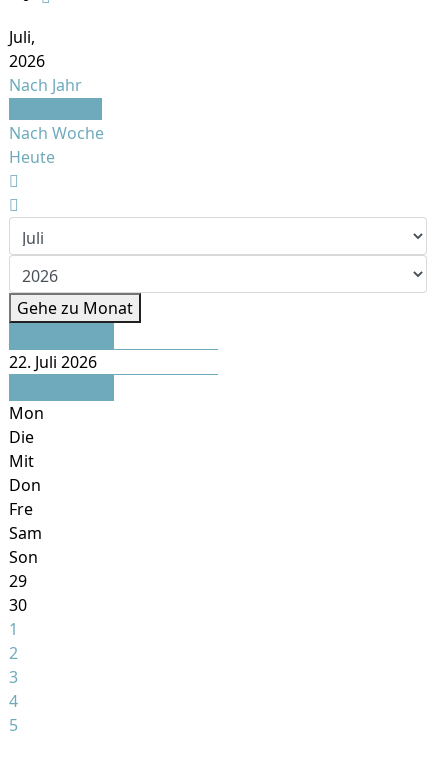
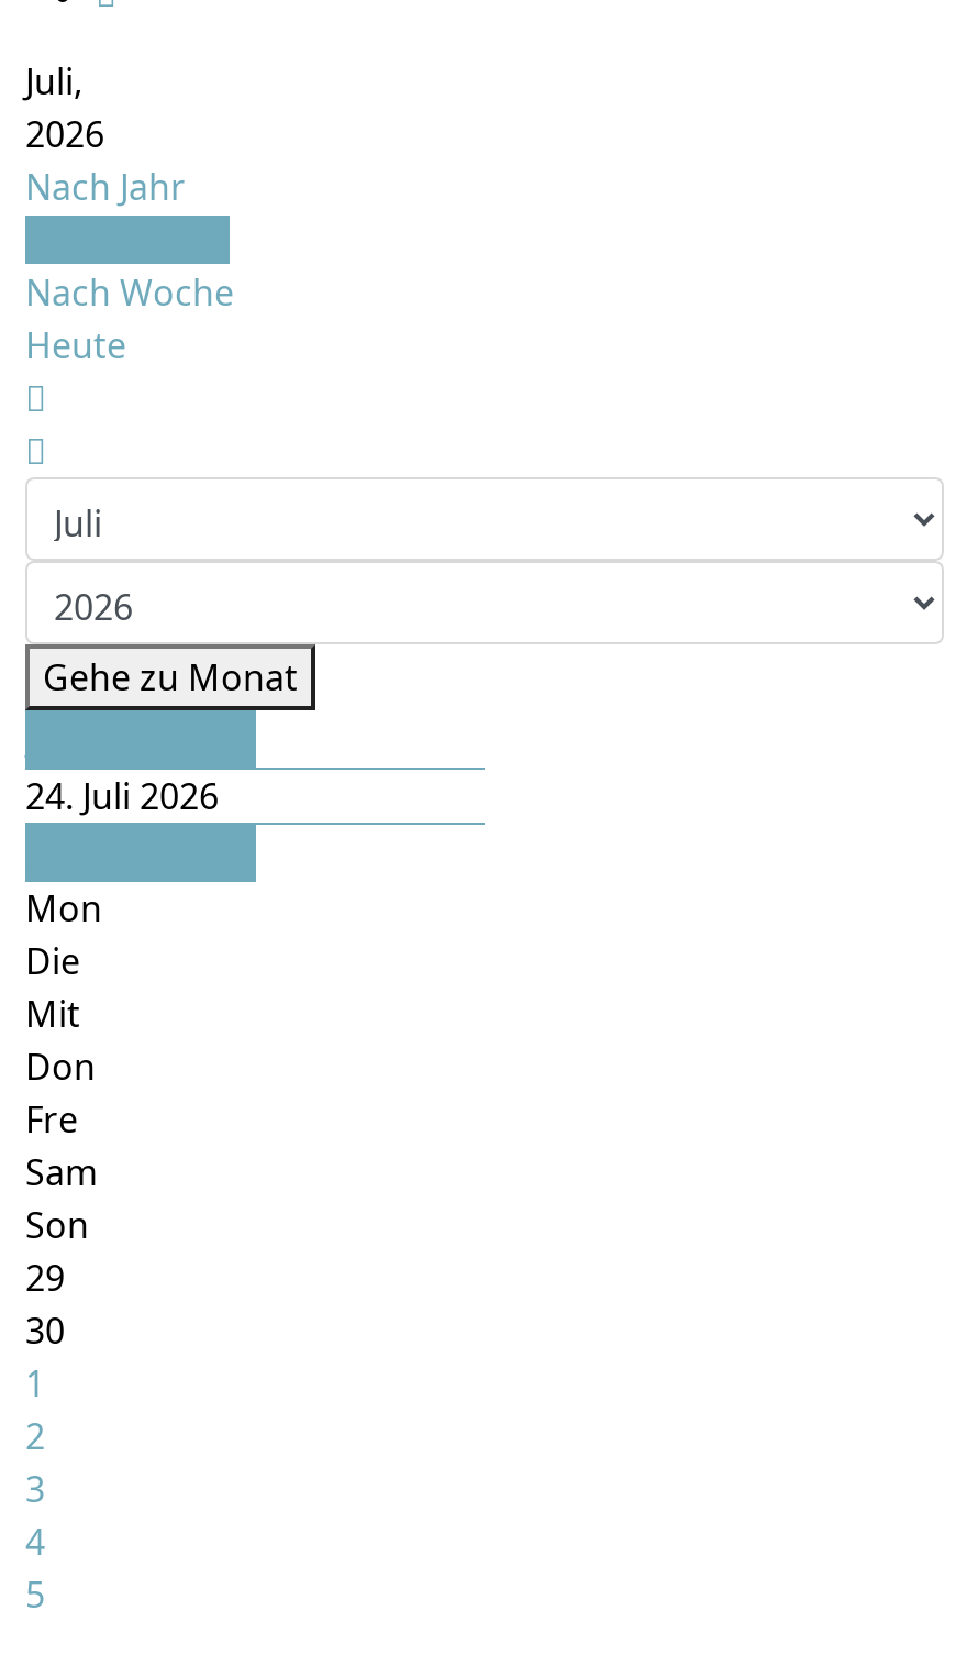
- 22. Juli 2026
+ 24. Juli 2026
